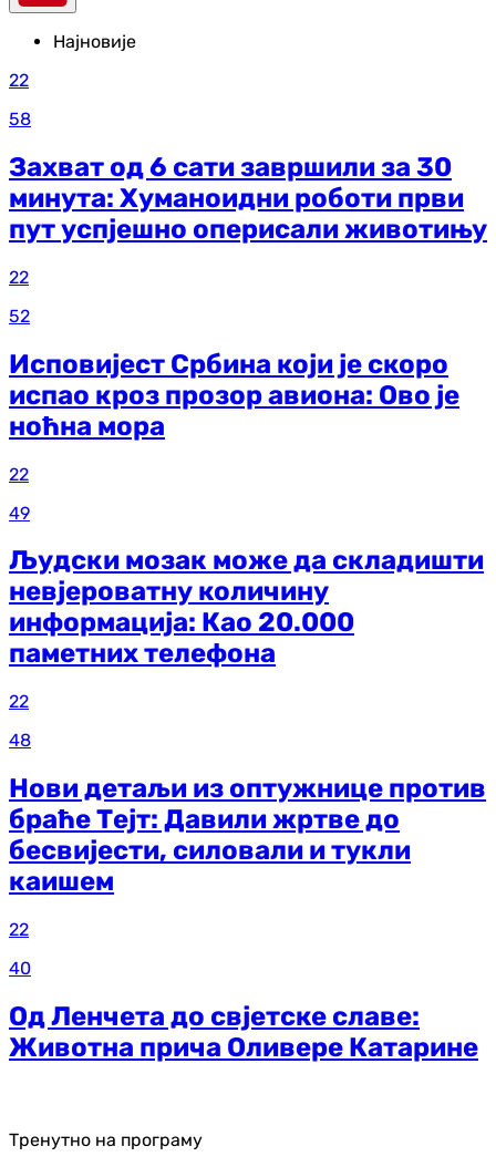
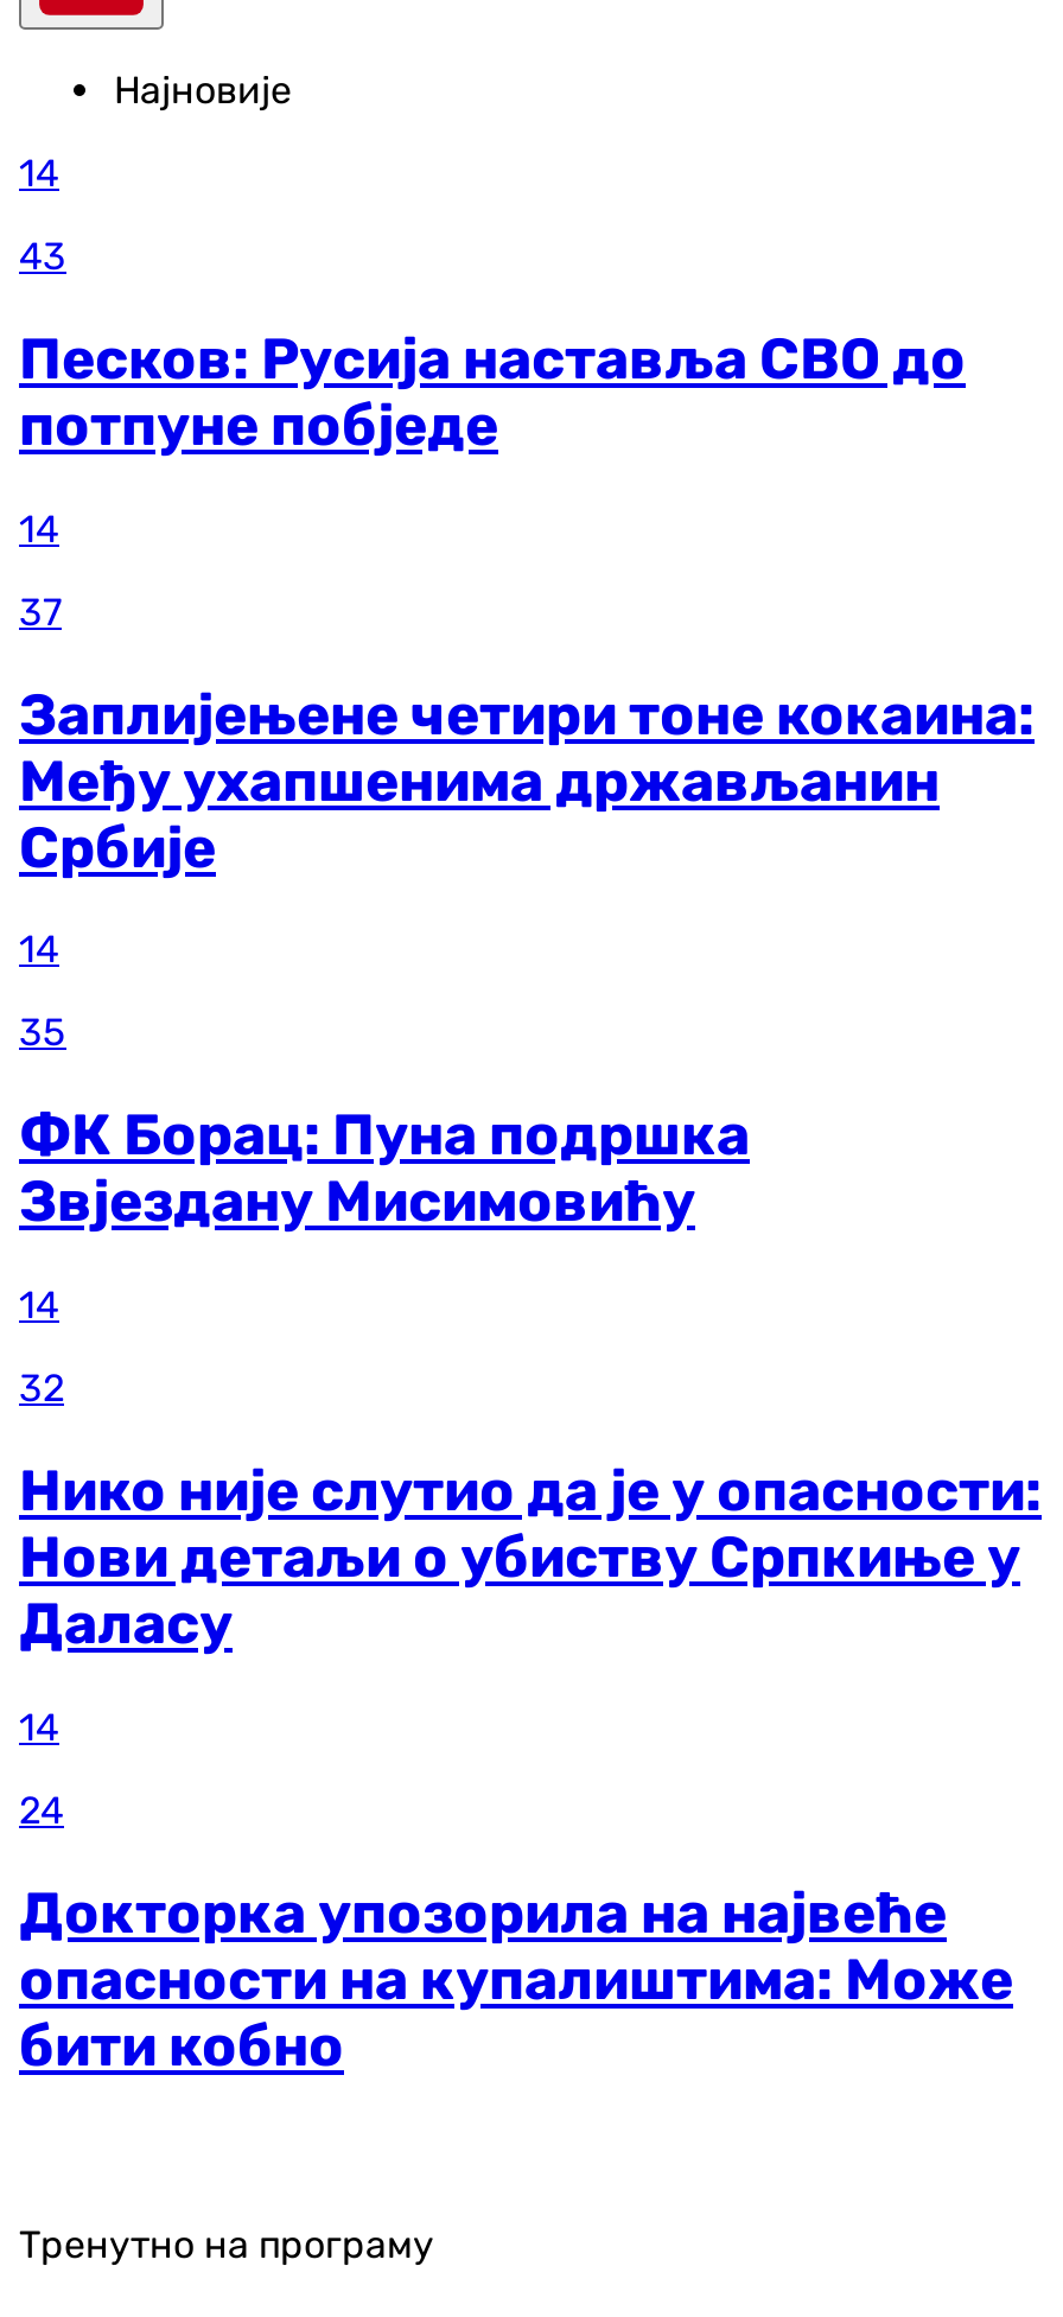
- 22
+ 14

- 58
+ 43

- Захват од 6 сати завршили за 30
- минута: Хуманоидни роботи први
- пут успјешно оперисали животињу
+ Песков: Русија наставља СВО до
+ потпуне побједе

- 22
+ 14

- 52
+ 37

- Исповијест Србина који је скоро
- испао кроз прозор авиона: Ово је
- ноћна мора
+ Заплијењене четири тоне кокаина:
+ Међу ухапшенима држављанин
+ Србије

- 22
+ 14

- 49
+ 35

- Људски мозак може да складишти
- невјероватну количину
- информација: Као 20.000
- паметних телефона
+ ФК Борац: Пуна подршка
+ Звјездану Мисимовићу

- 22
+ 14

- 48
+ 32

- Нови детаљи из оптужнице против
- браће Тејт: Давили жртве до
- бесвијести, силовали и тукли
- каишем
+ Нико није слутио да је у опасности:
+ Нови детаљи о убиству Српкиње у
+ Даласу

- 22
+ 14

- 40
+ 24

- Од Ленчета до свјетске славе:
- Животна прича Оливере Катарине
+ Докторка упозорила на највеће
+ опасности на купалиштима: Може
+ бити кобно
